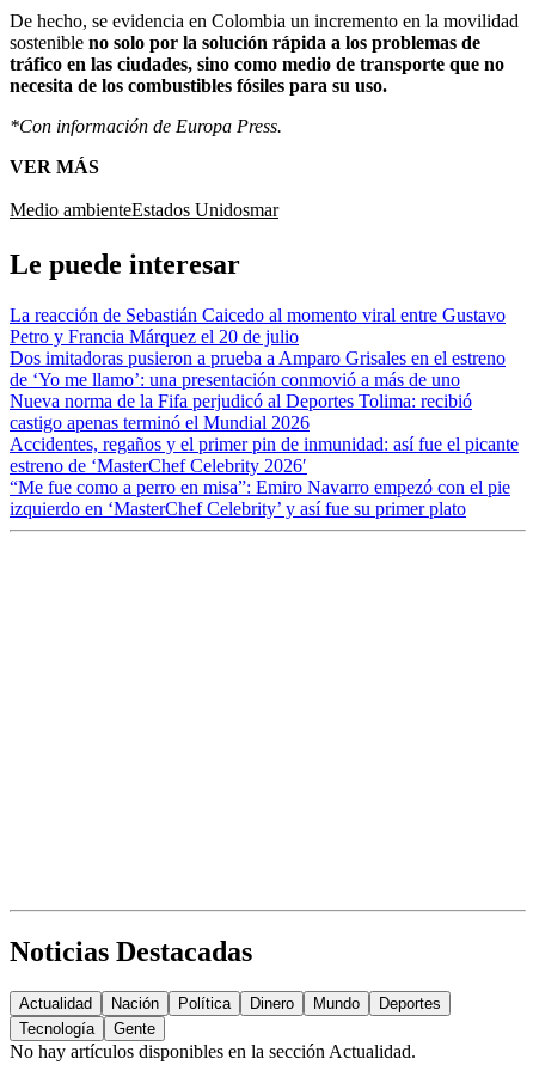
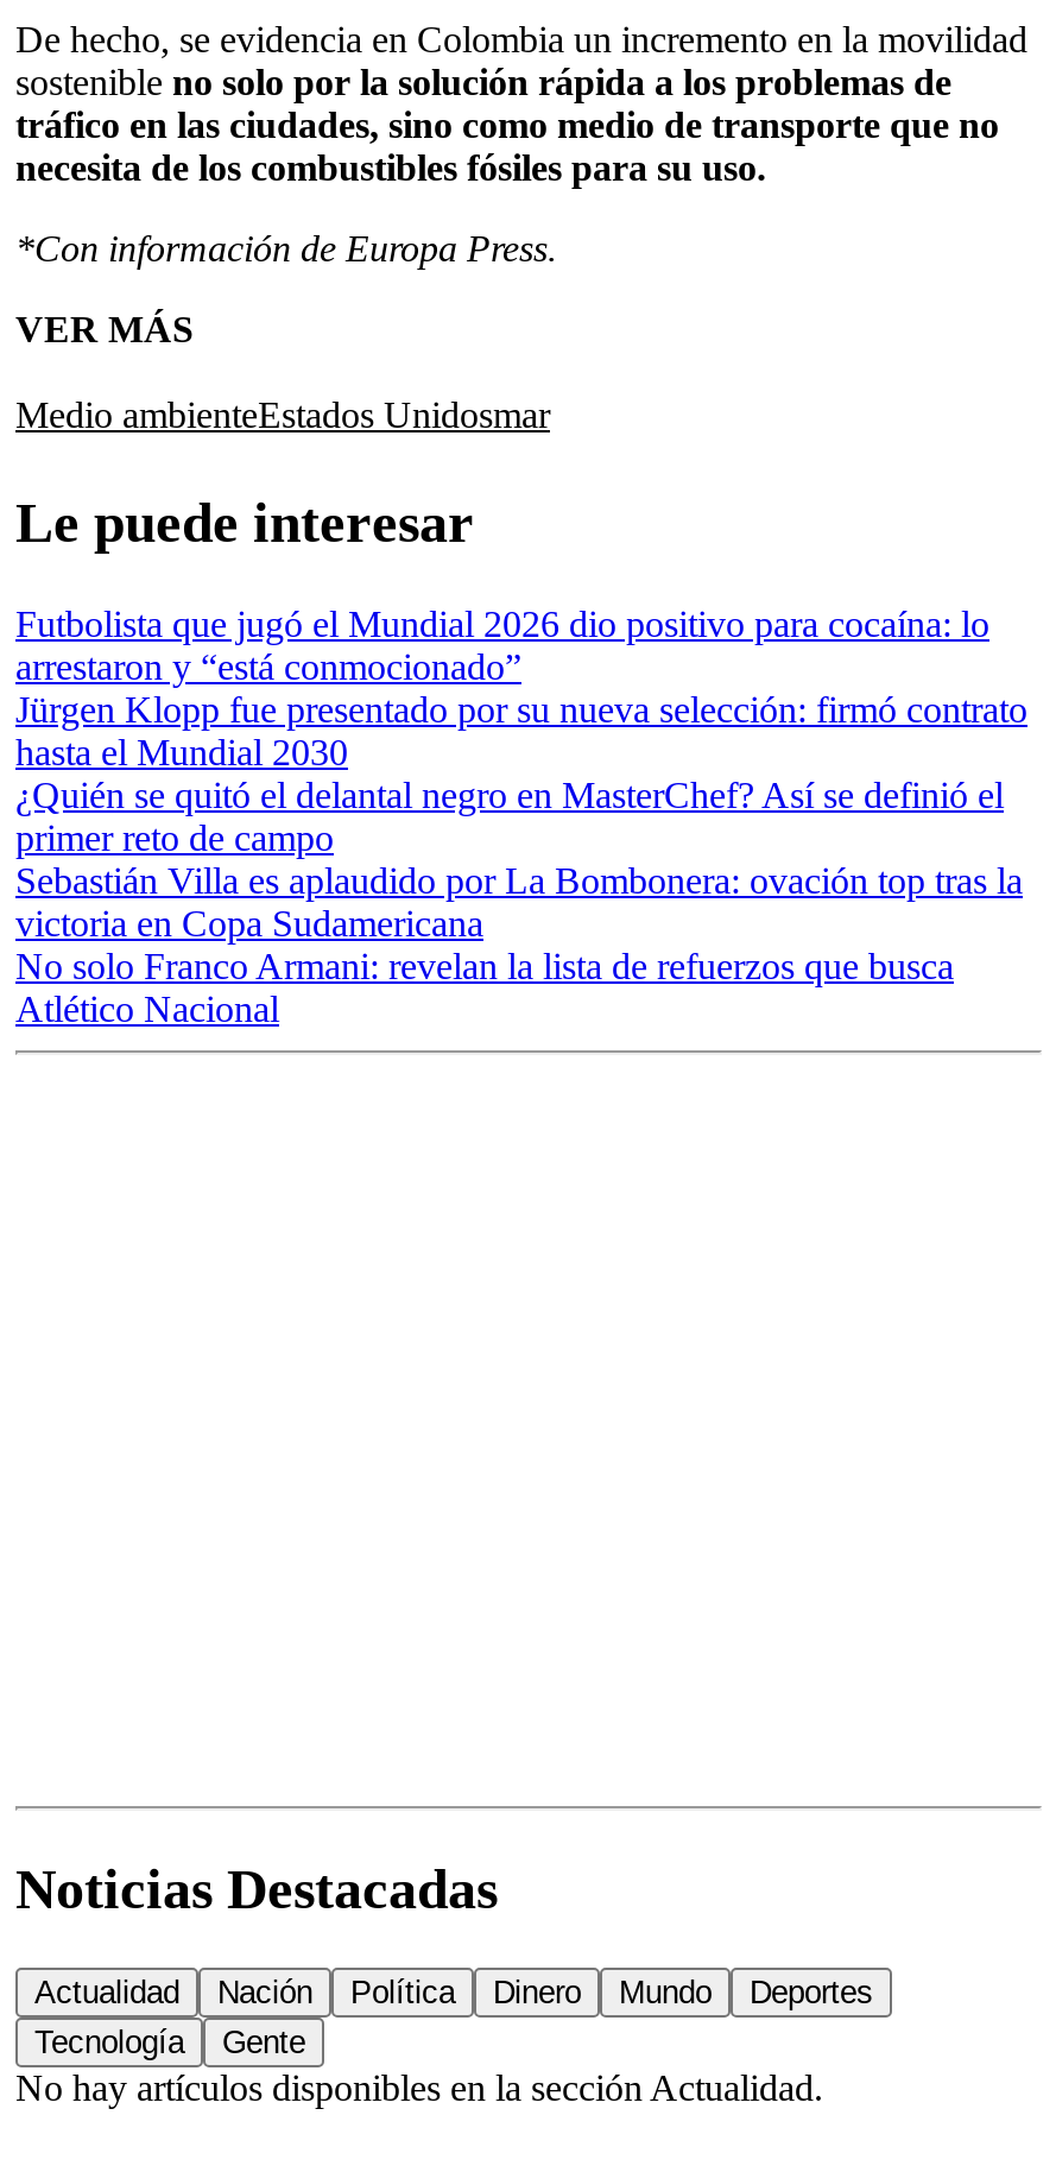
- La reacción de Sebastián Caicedo al momento viral entre Gustavo
- Petro y Francia Márquez el 20 de julio
- Dos imitadoras pusieron a prueba a Amparo Grisales en el estreno
- de ‘Yo me llamo’: una presentación conmovió a más de uno
- Nueva norma de la Fifa perjudicó al Deportes Tolima: recibió
- castigo apenas terminó el Mundial 2026
- Accidentes, regaños y el primer pin de inmunidad: así fue el picante
- estreno de ‘MasterChef Celebrity 2026′
- “Me fue como a perro en misa”: Emiro Navarro empezó con el pie
- izquierdo en ‘MasterChef Celebrity’ y así fue su primer plato
+ Futbolista que jugó el Mundial 2026 dio positivo para cocaína: lo
+ arrestaron y “está conmocionado”
+ Jürgen Klopp fue presentado por su nueva selección: firmó contrato
+ hasta el Mundial 2030
+ ¿Quién se quitó el delantal negro en MasterChef? Así se definió el
+ primer reto de campo
+ Sebastián Villa es aplaudido por La Bombonera: ovación top tras la
+ victoria en Copa Sudamericana
+ No solo Franco Armani: revelan la lista de refuerzos que busca
+ Atlético Nacional
